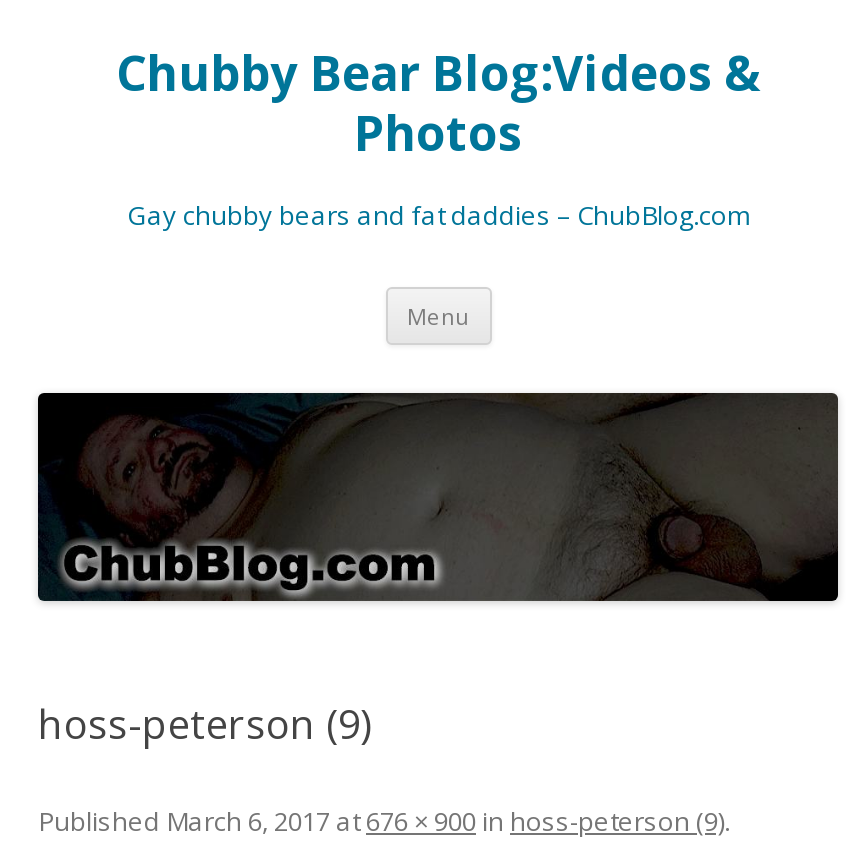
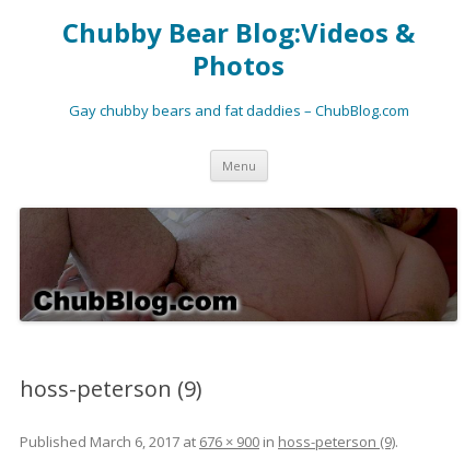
- [image]
+ [image]
